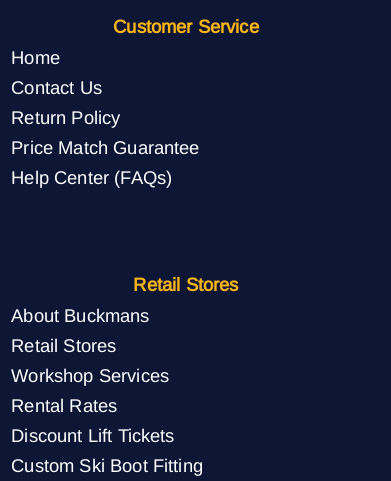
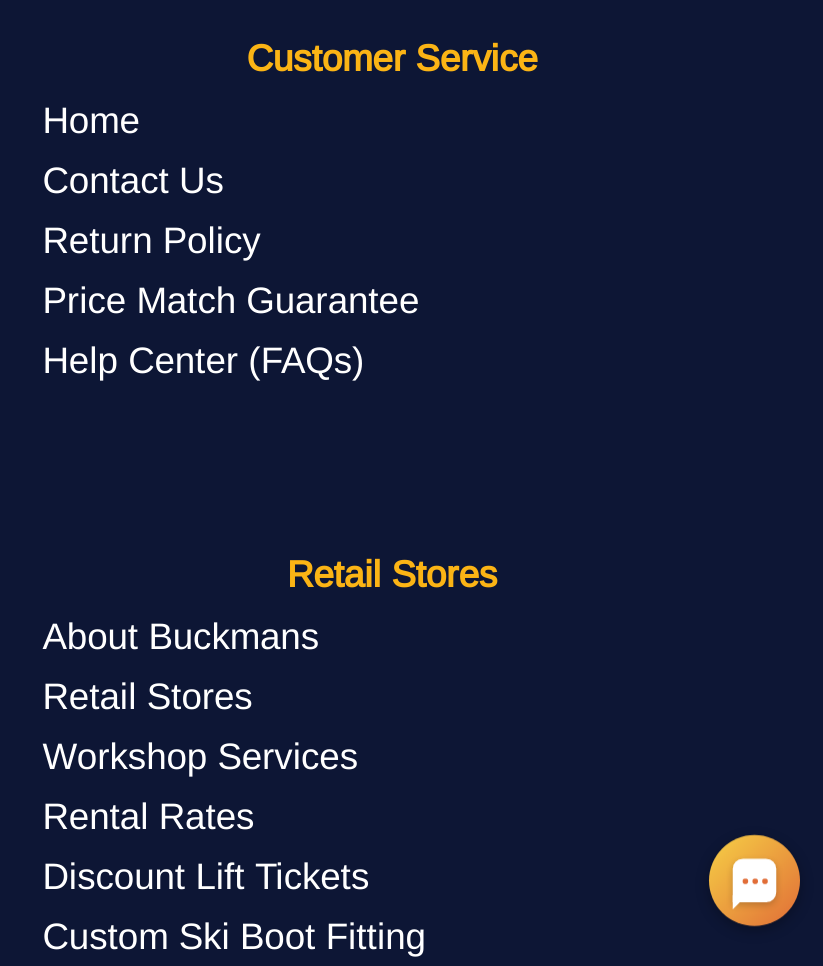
+ [image]
